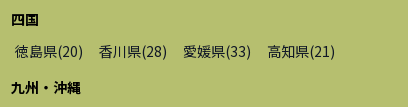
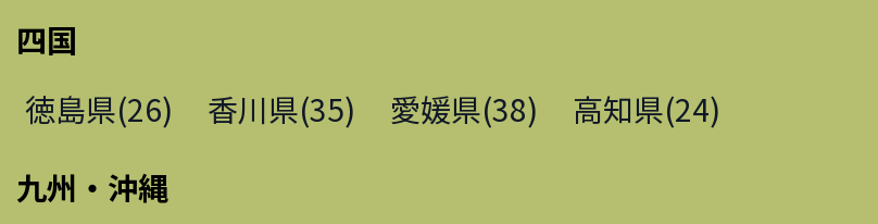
- 徳島県(20)
+ 徳島県(26)

- 香川県(28)
+ 香川県(35)

- 愛媛県(33)
+ 愛媛県(38)

- 高知県(21)
+ 高知県(24)
